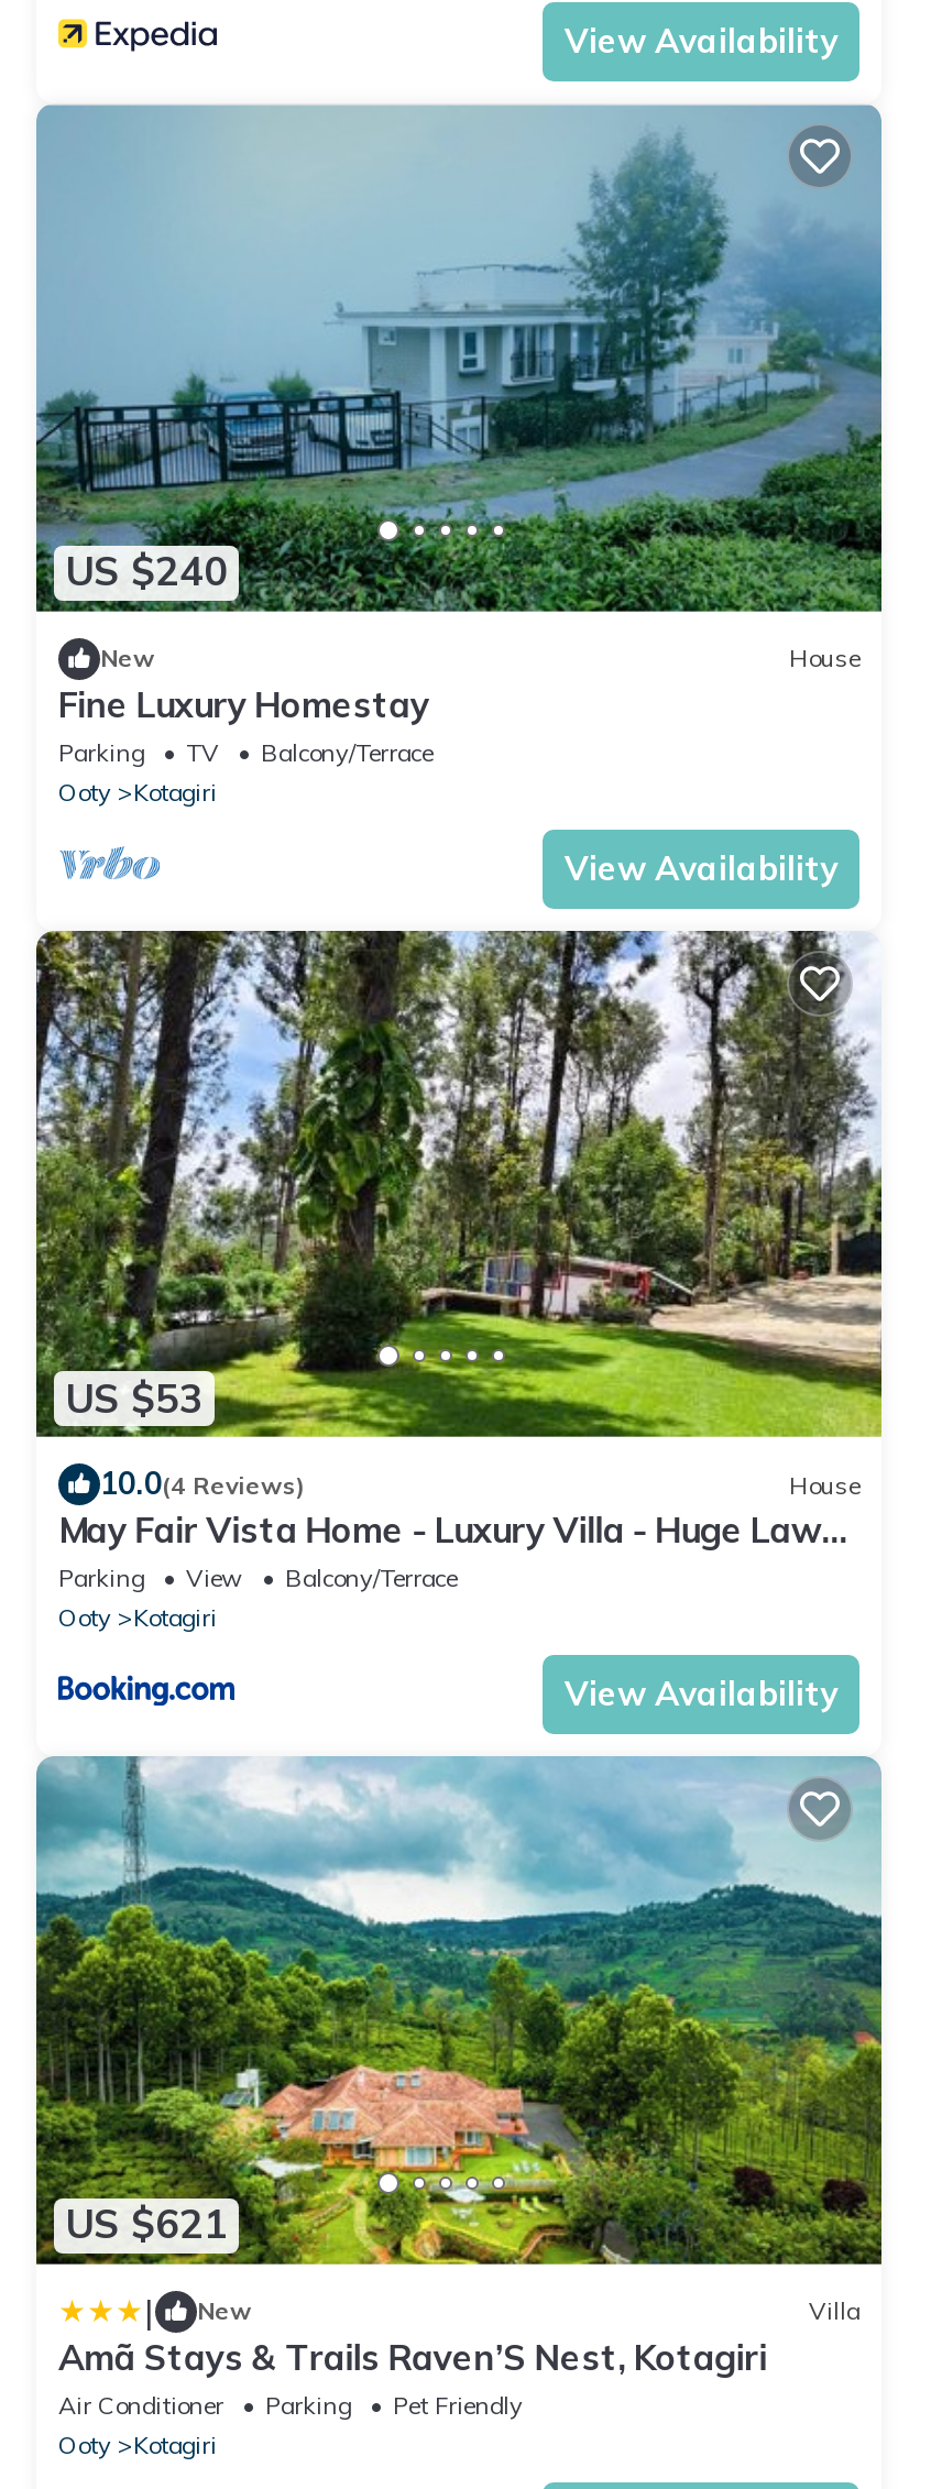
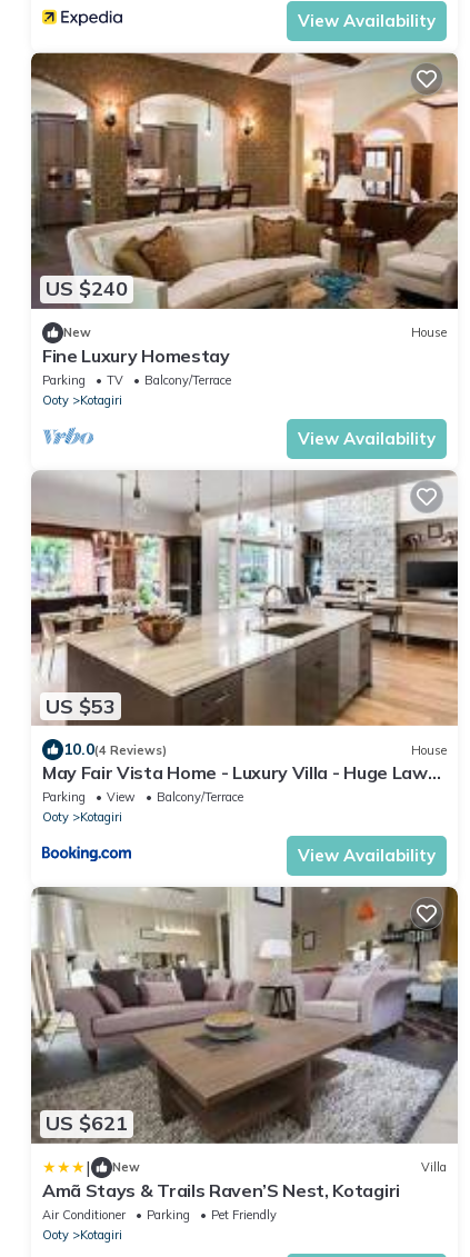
- [image]
+ [image]

- [image]
+ [image]

- [image]
+ [image]
